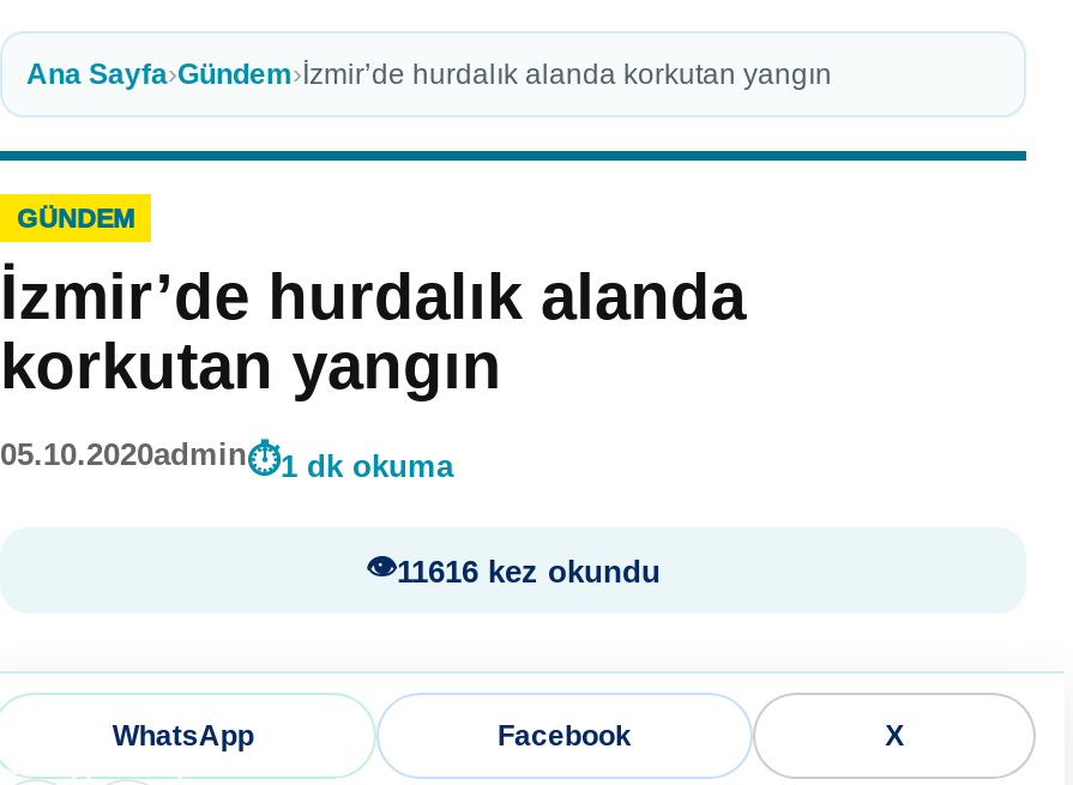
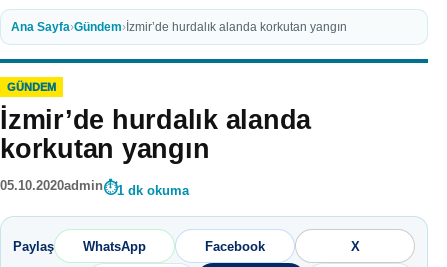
- 11616 kez okundu
+ Paylaş
